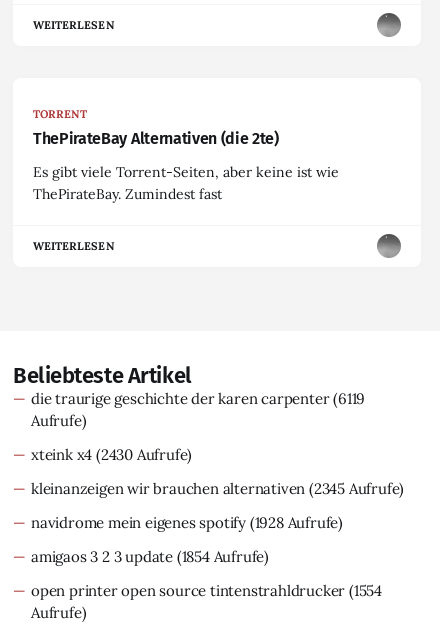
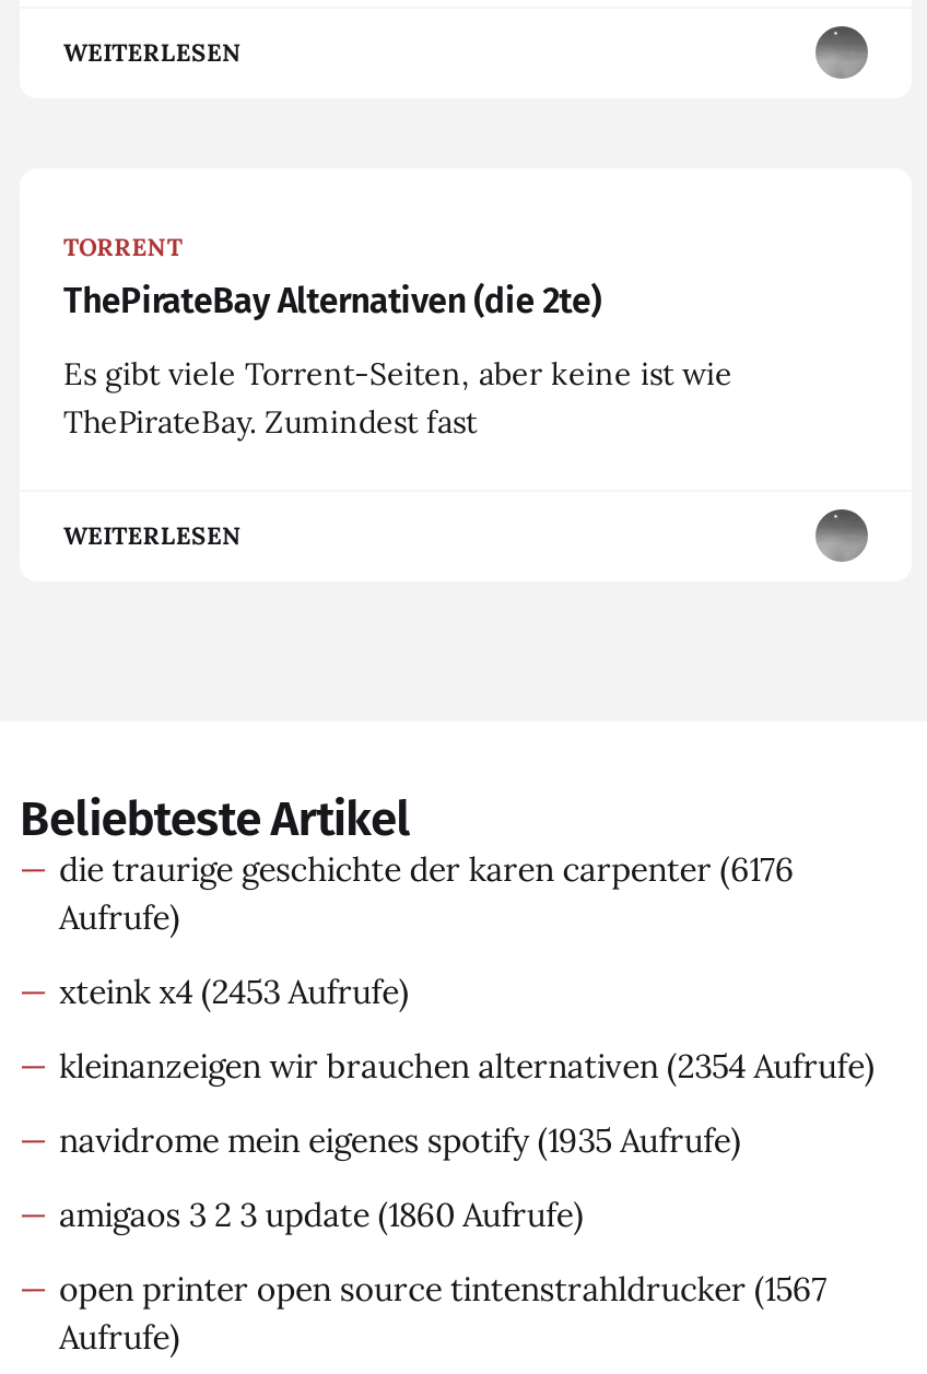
- die traurige geschichte der karen carpenter (6119
+ die traurige geschichte der karen carpenter (6176

- xteink x4 (2430 Aufrufe)
+ xteink x4 (2453 Aufrufe)

- kleinanzeigen wir brauchen alternativen (2345 Aufrufe)
+ kleinanzeigen wir brauchen alternativen (2354 Aufrufe)

- navidrome mein eigenes spotify (1928 Aufrufe)
+ navidrome mein eigenes spotify (1935 Aufrufe)

- amigaos 3 2 3 update (1854 Aufrufe)
+ amigaos 3 2 3 update (1860 Aufrufe)

- open printer open source tintenstrahldrucker (1554
+ open printer open source tintenstrahldrucker (1567
